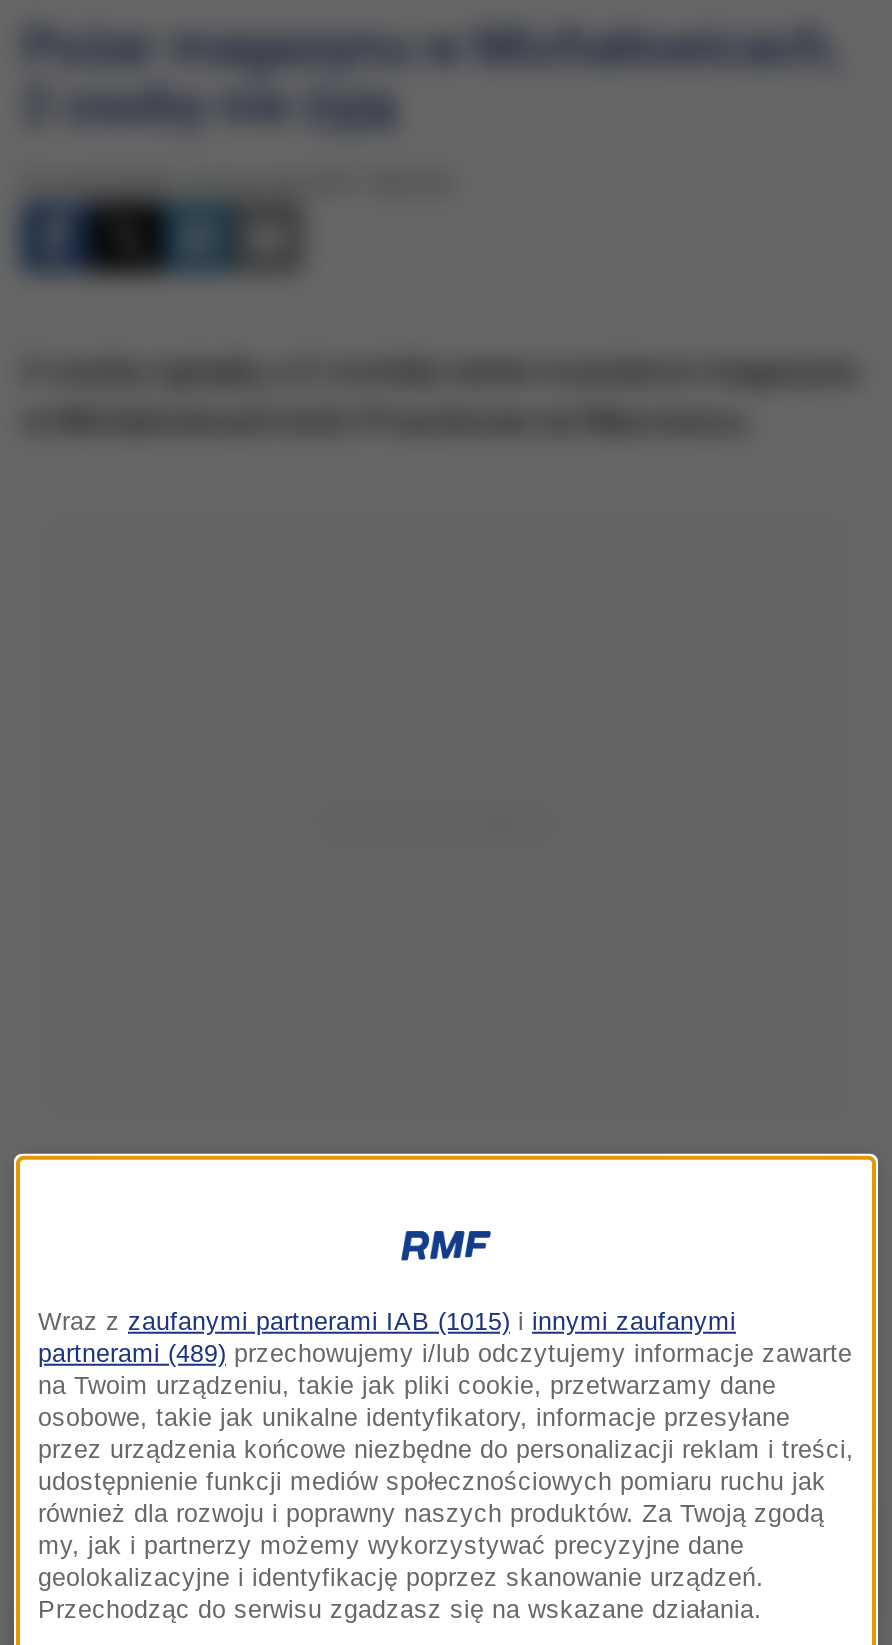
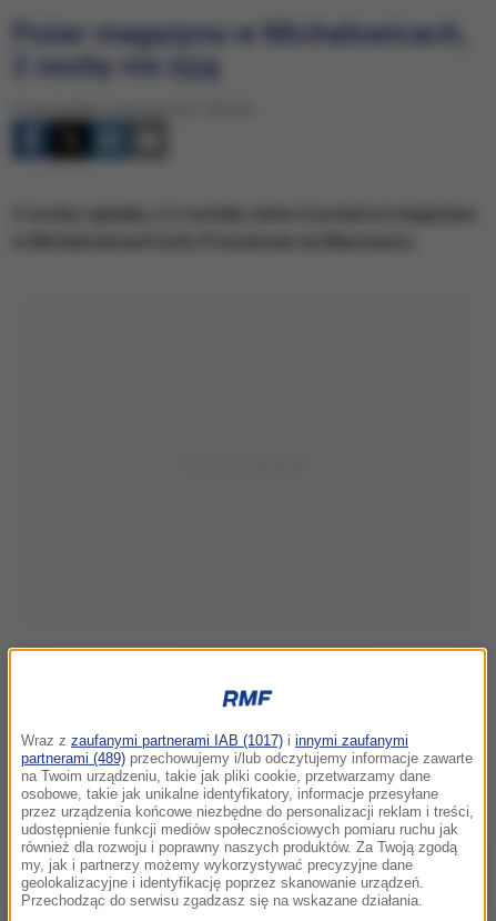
- Wraz z zaufanymi partnerami IAB (1015) i innymi zaufanymi
+ Wraz z zaufanymi partnerami IAB (1017) i innymi zaufanymi
